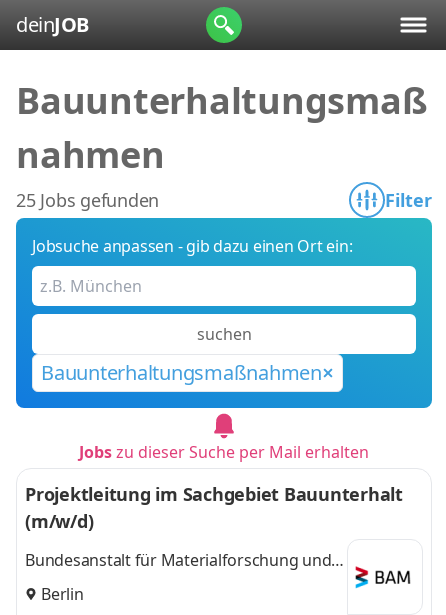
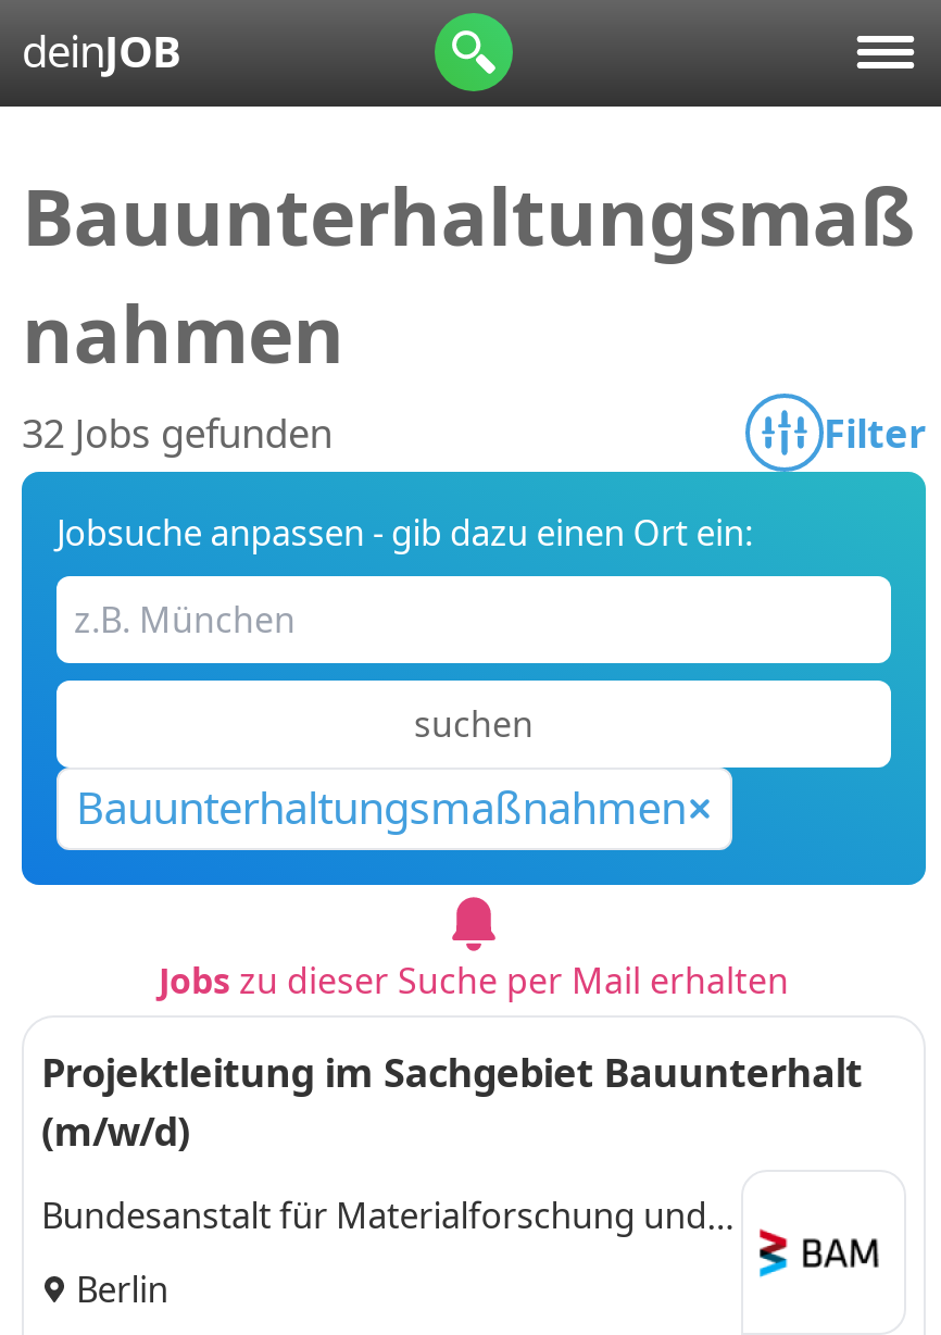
- 25 Jobs gefunden
+ 32 Jobs gefunden
